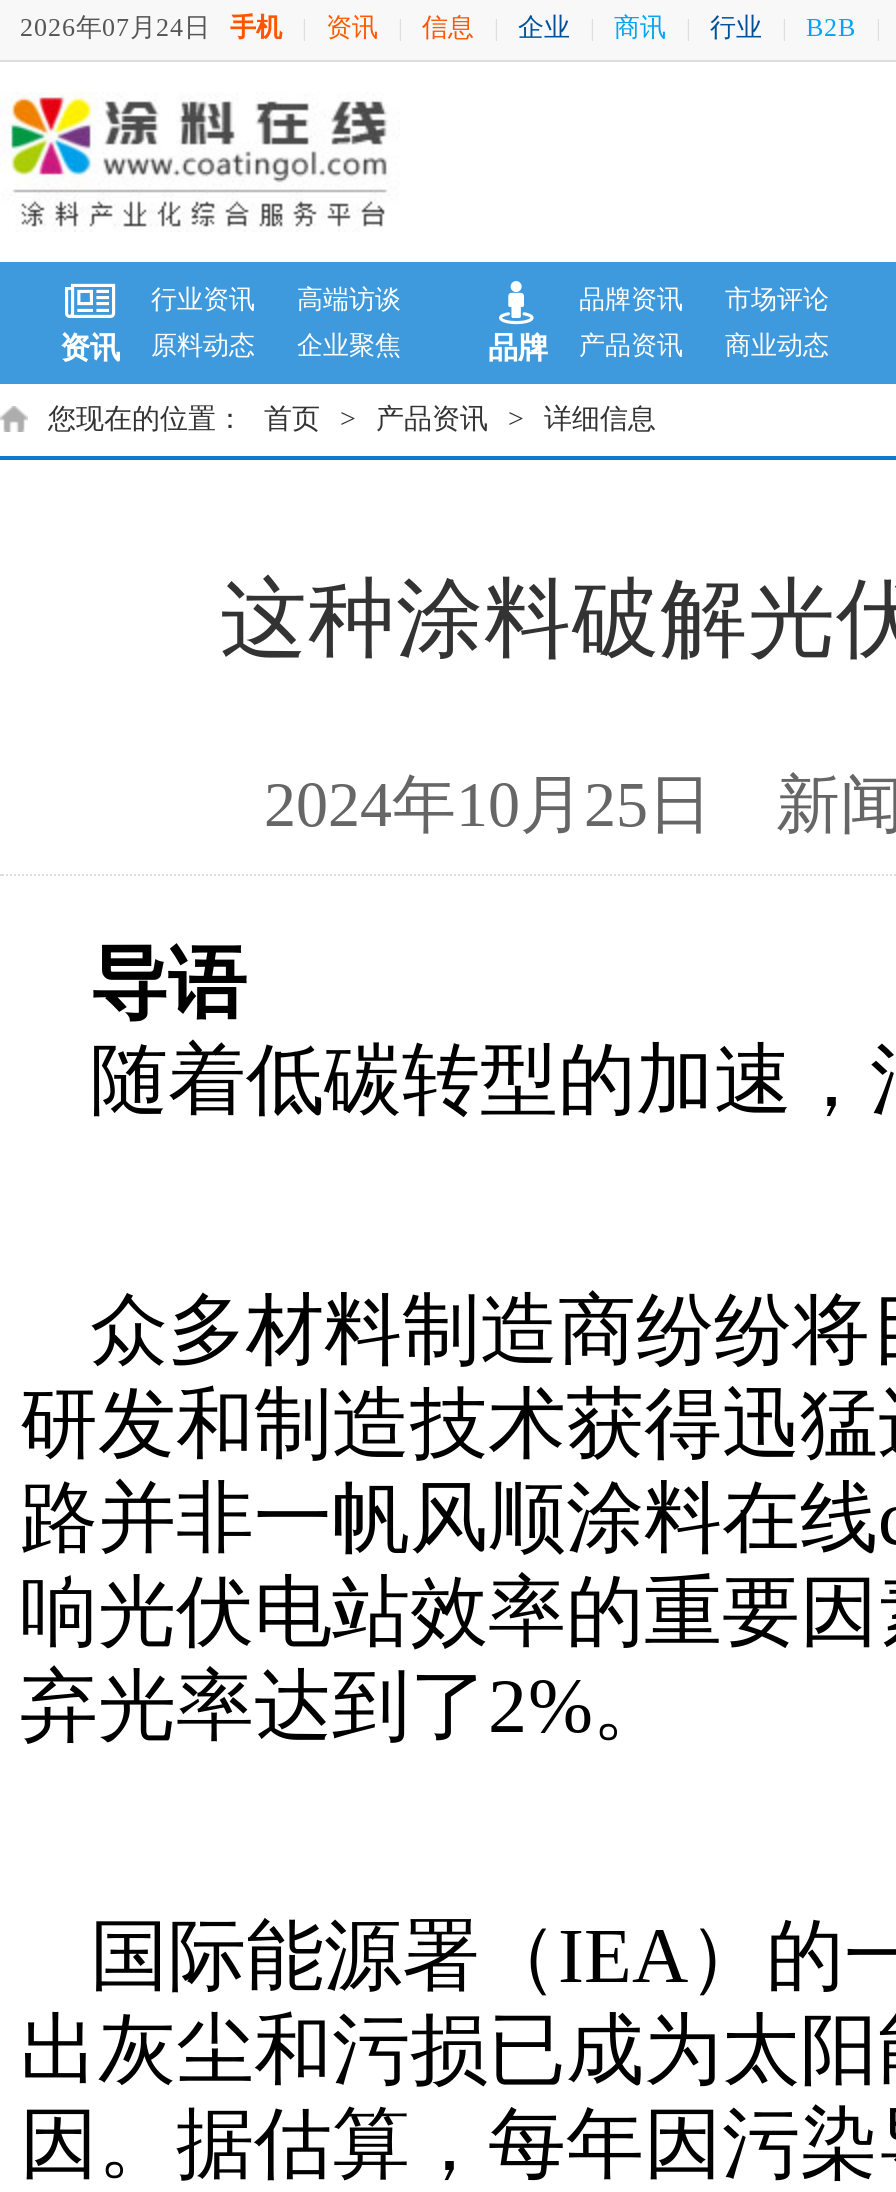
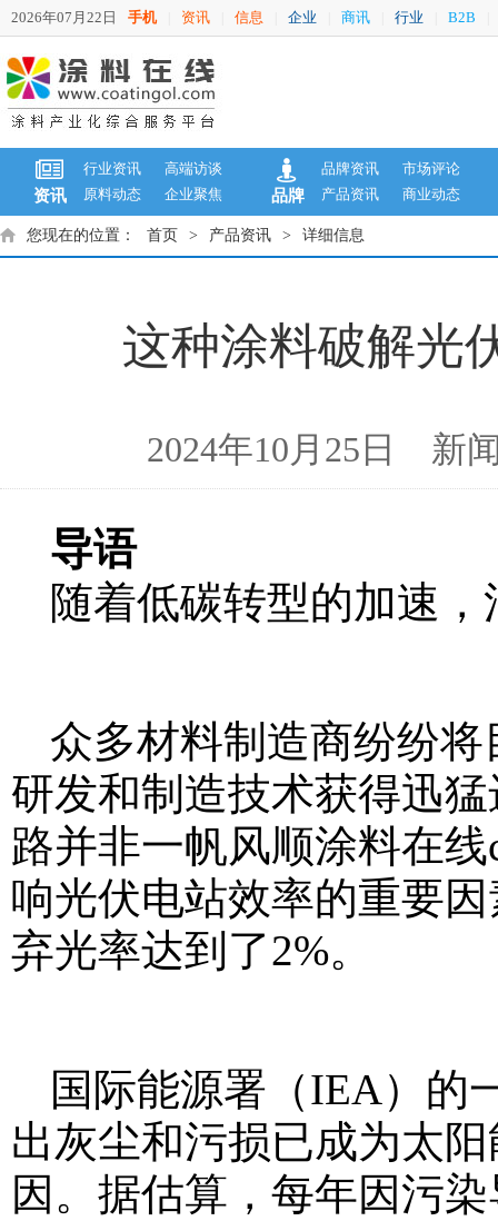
- 2026年07月24日 手机 资讯 信息 企业 商讯 行业 B2B
+ 2026年07月22日 手机 资讯 信息 企业 商讯 行业 B2B
